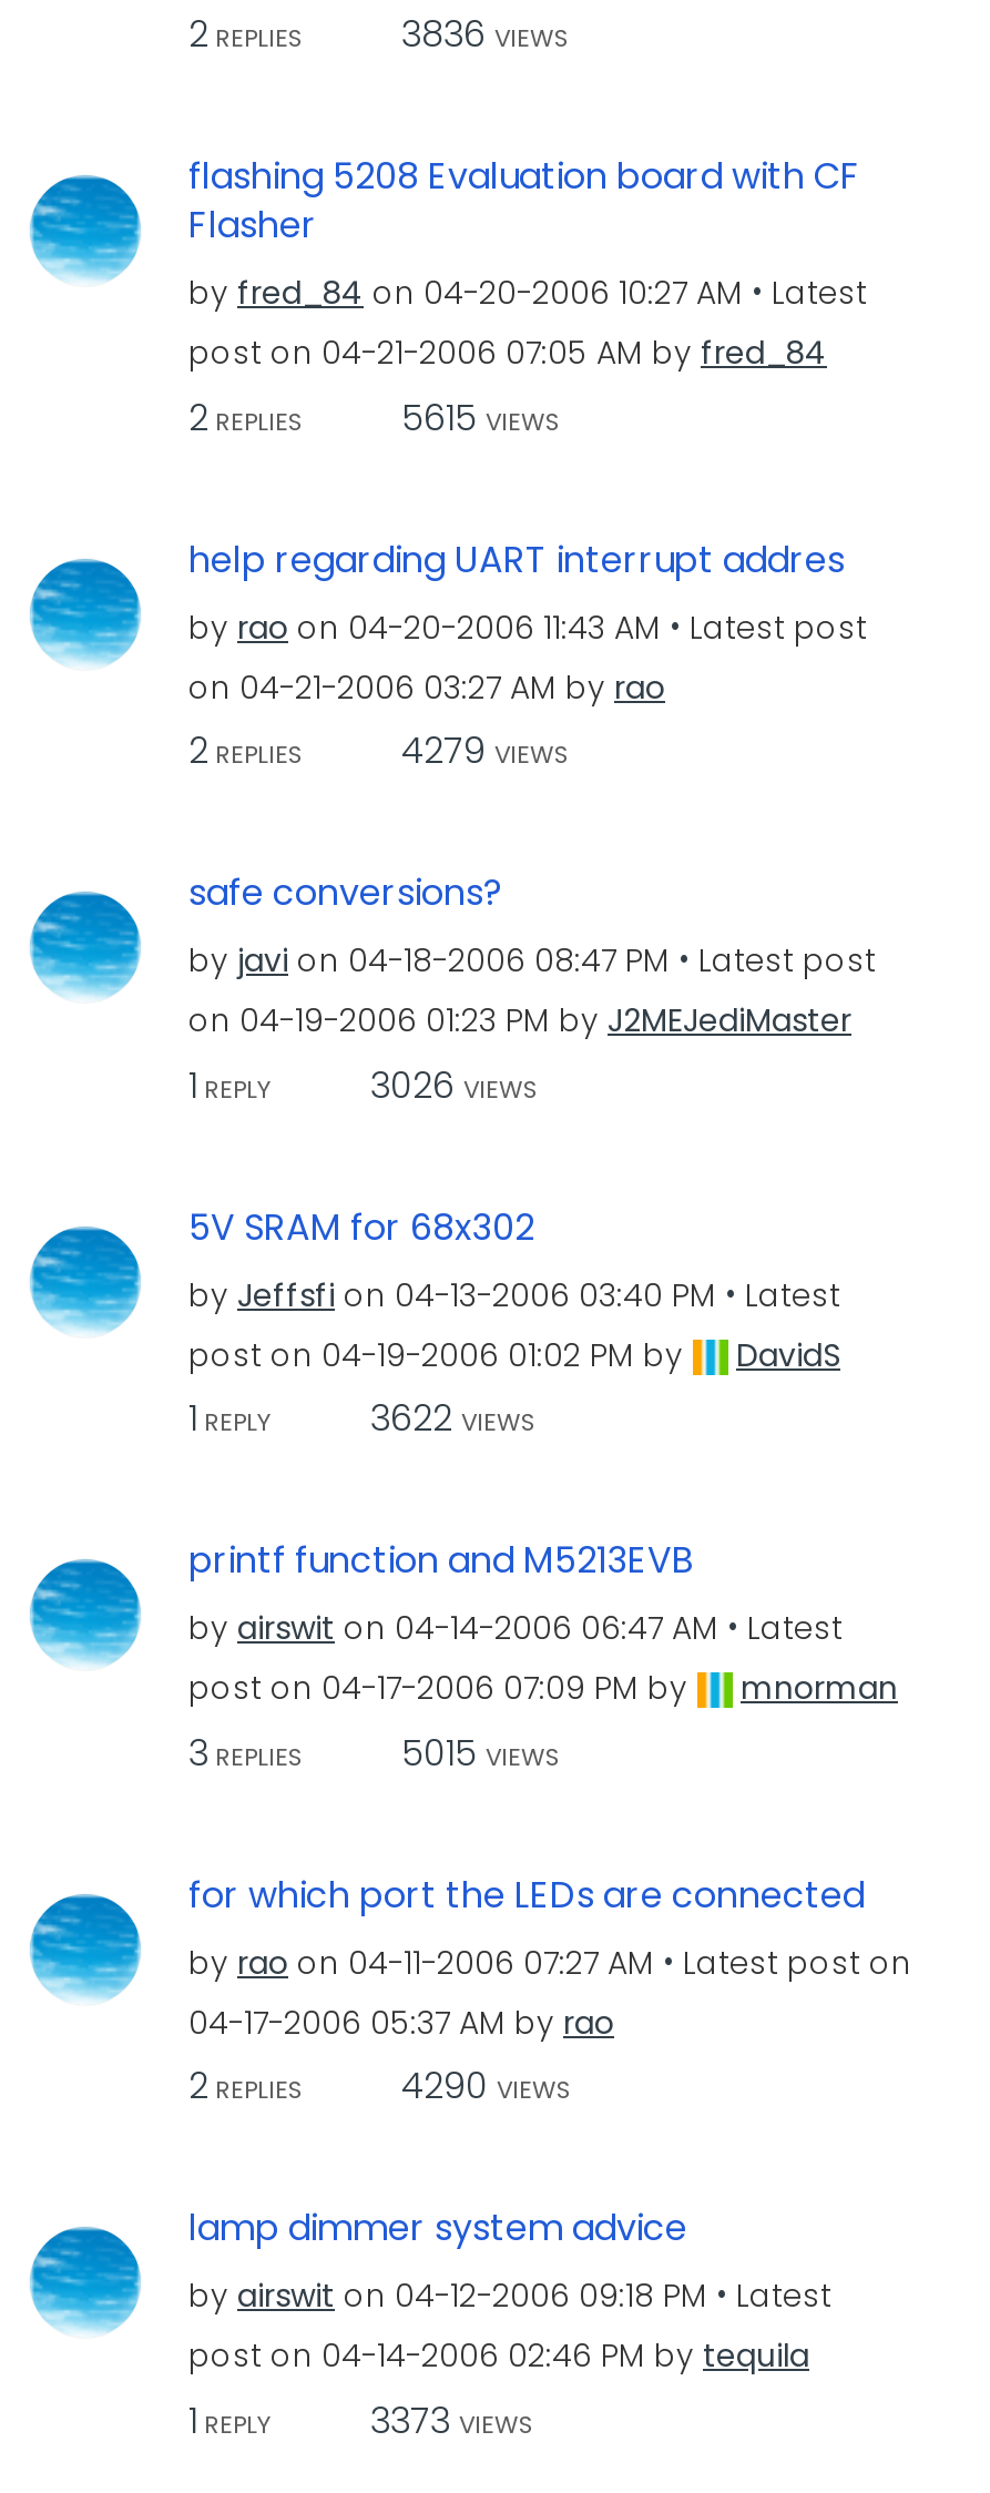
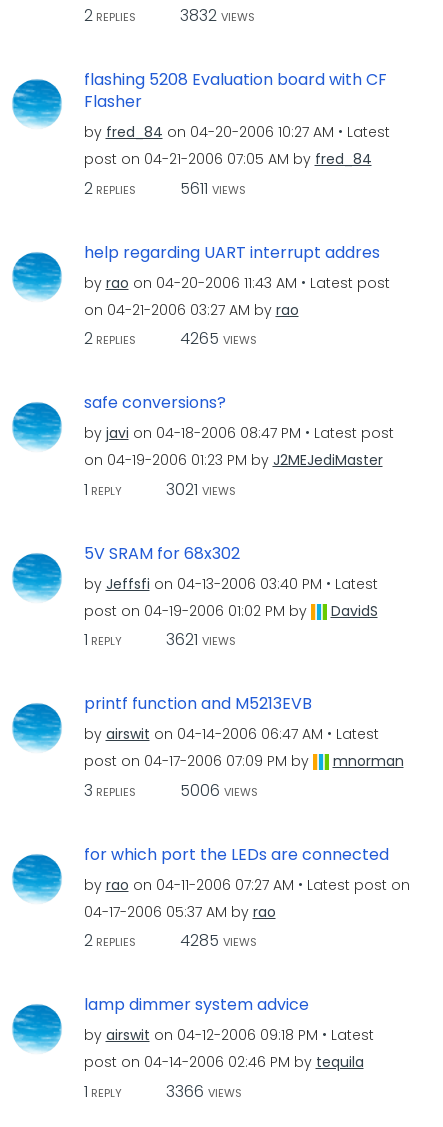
- 2 REPLIES 3836 VIEWS
+ 2 REPLIES 3832 VIEWS

- 2 REPLIES 5615 VIEWS
+ 2 REPLIES 5611 VIEWS

- 2 REPLIES 4279 VIEWS
+ 2 REPLIES 4265 VIEWS

- 1 REPLY 3026 VIEWS
+ 1 REPLY 3021 VIEWS

- 1 REPLY 3622 VIEWS
+ 1 REPLY 3621 VIEWS

- 3 REPLIES 5015 VIEWS
+ 3 REPLIES 5006 VIEWS

- 2 REPLIES 4290 VIEWS
+ 2 REPLIES 4285 VIEWS

- 1 REPLY 3373 VIEWS
+ 1 REPLY 3366 VIEWS
